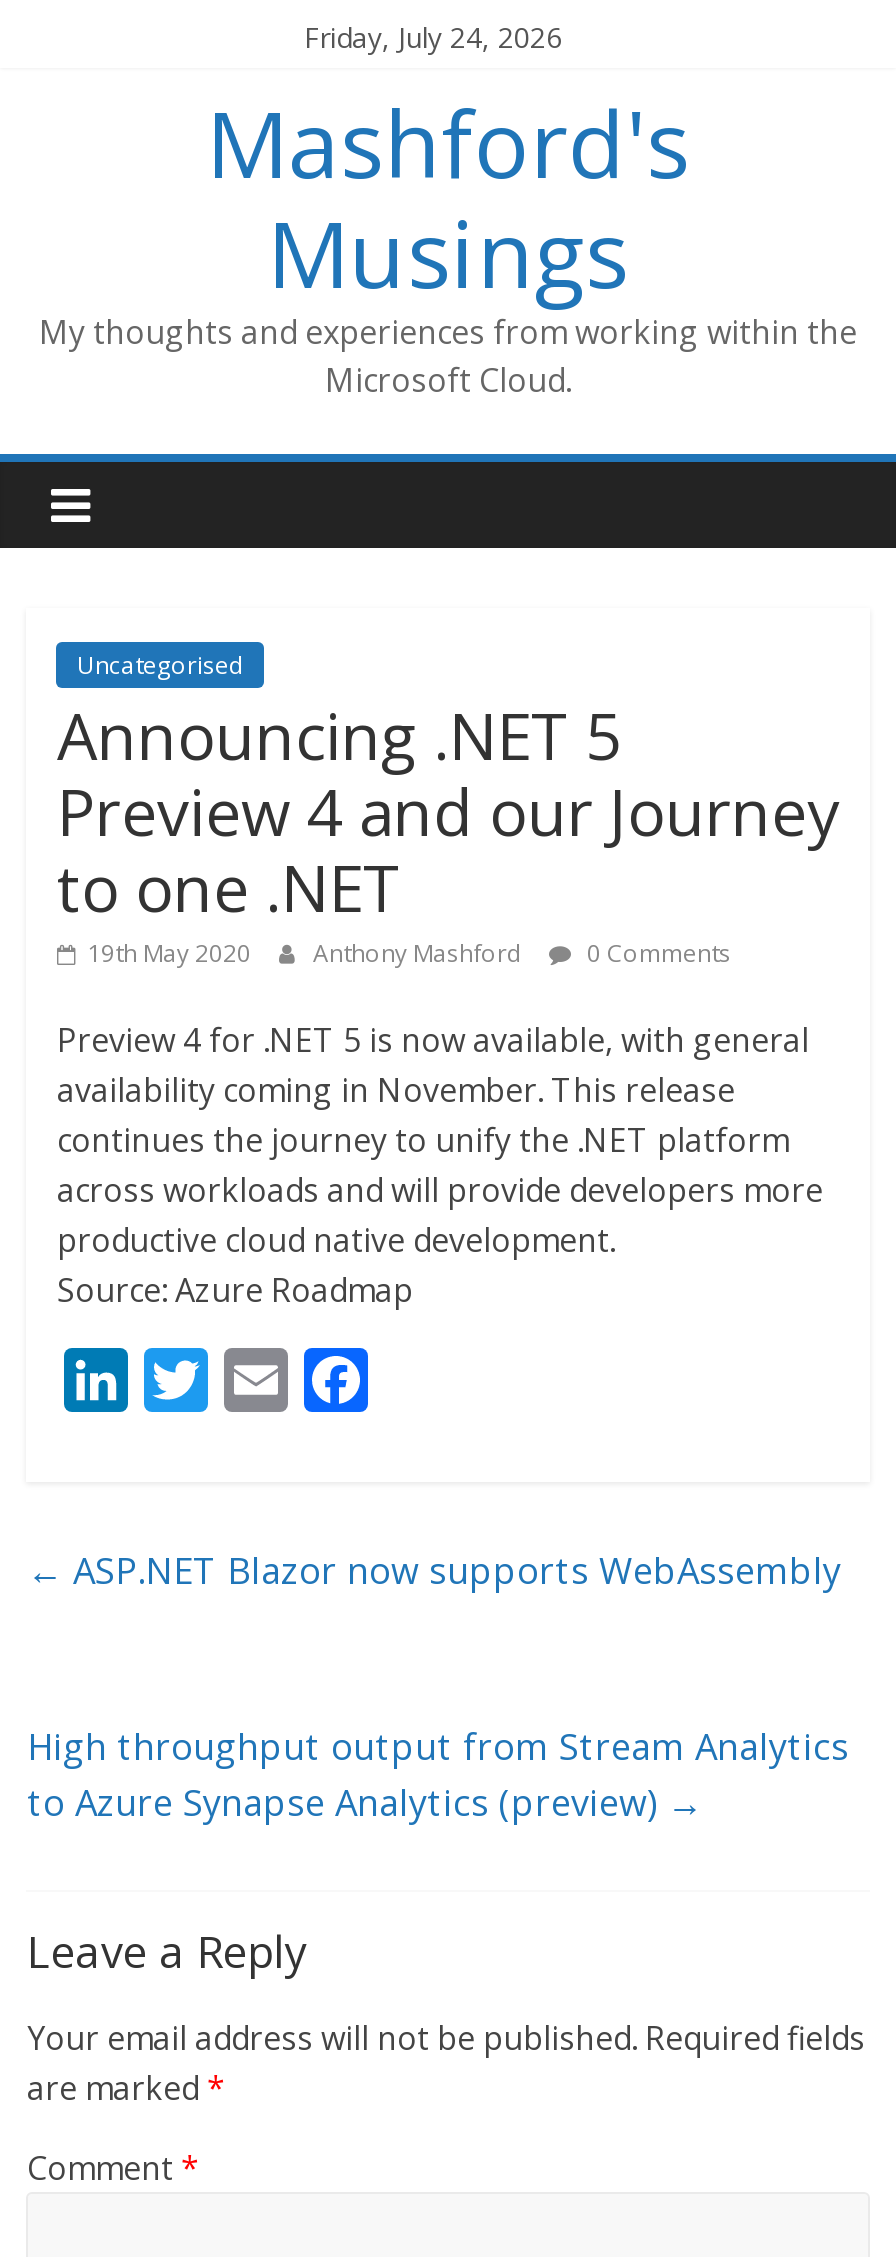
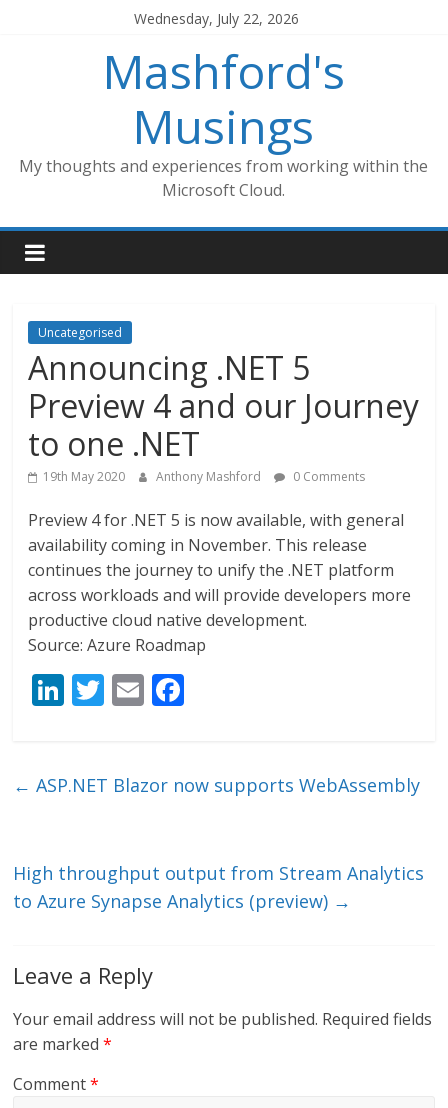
- Friday, July 24, 2026
+ Wednesday, July 22, 2026
